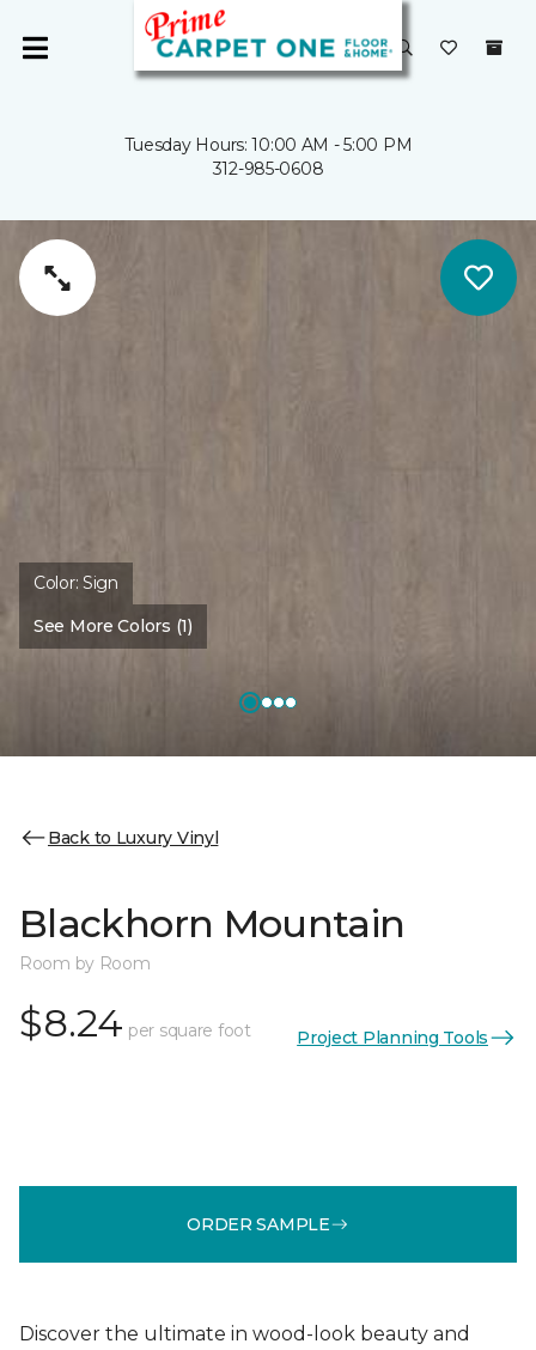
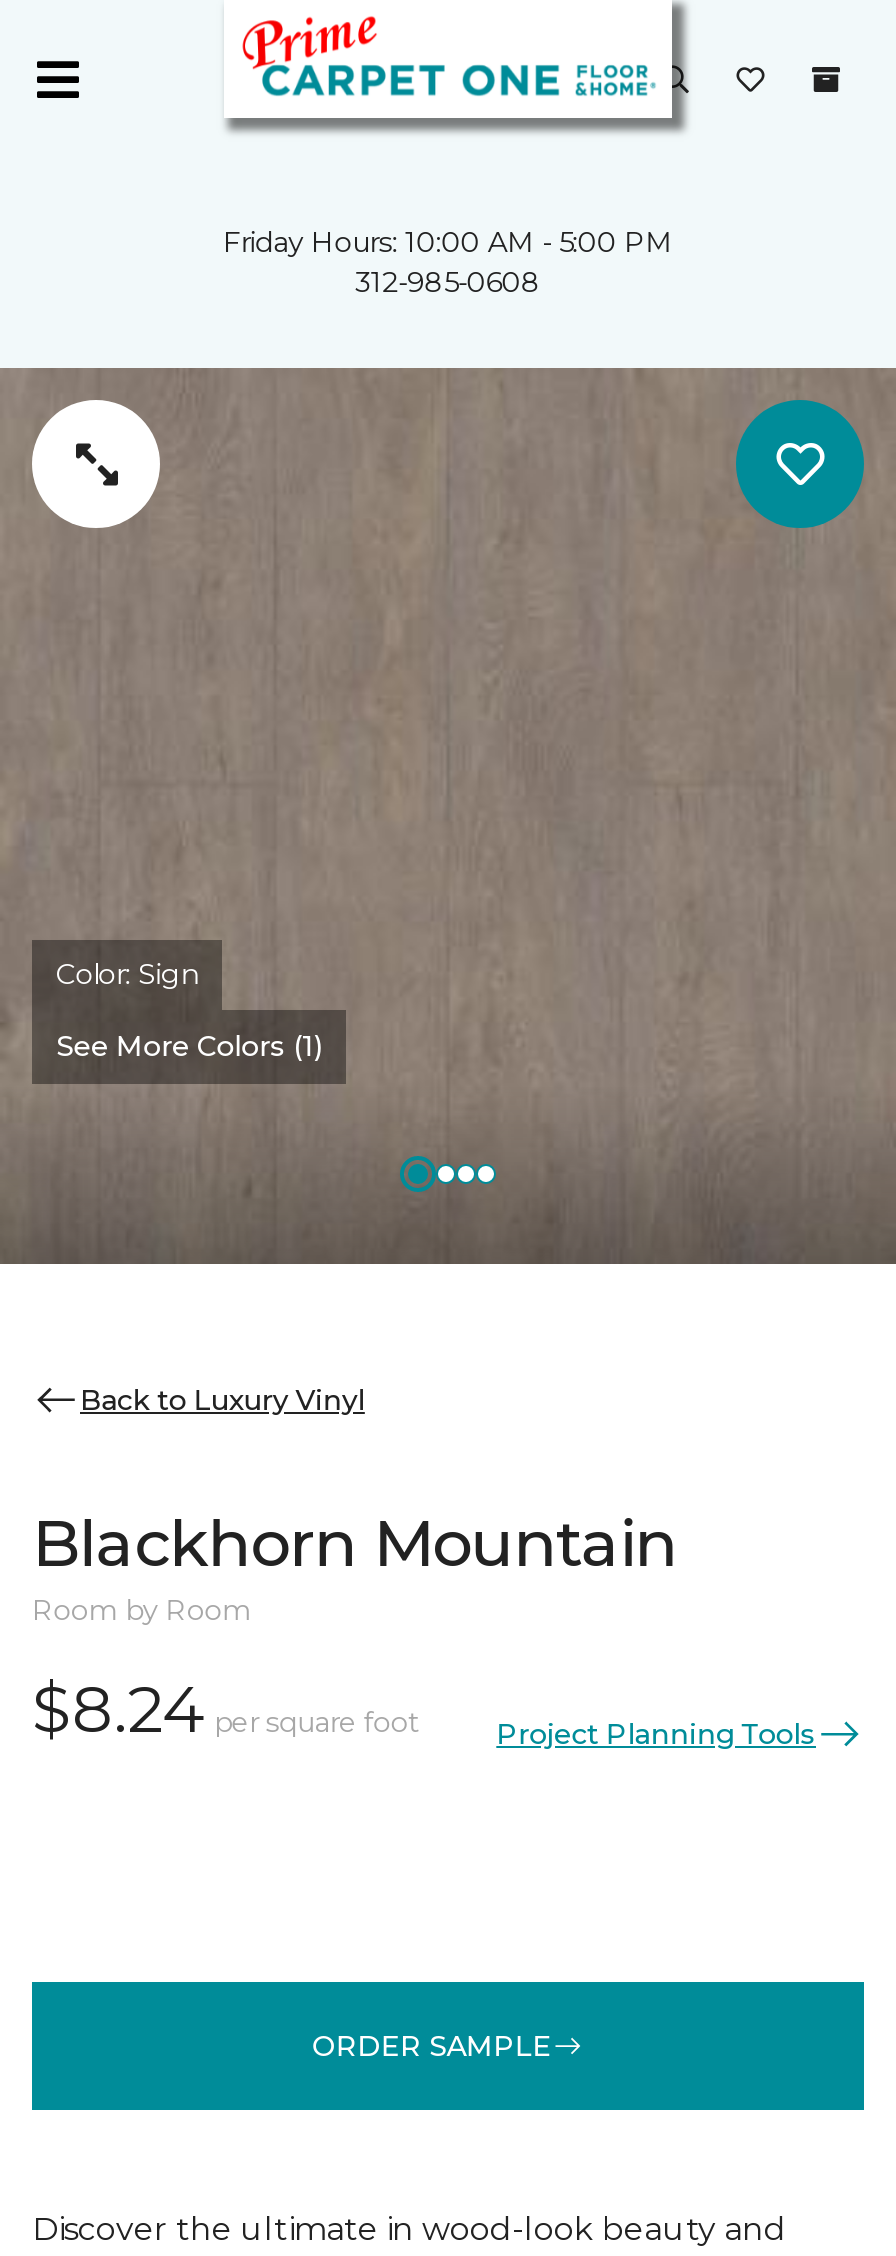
- Tuesday Hours: 10:00 AM - 5:00 PM
+ Friday Hours: 10:00 AM - 5:00 PM
